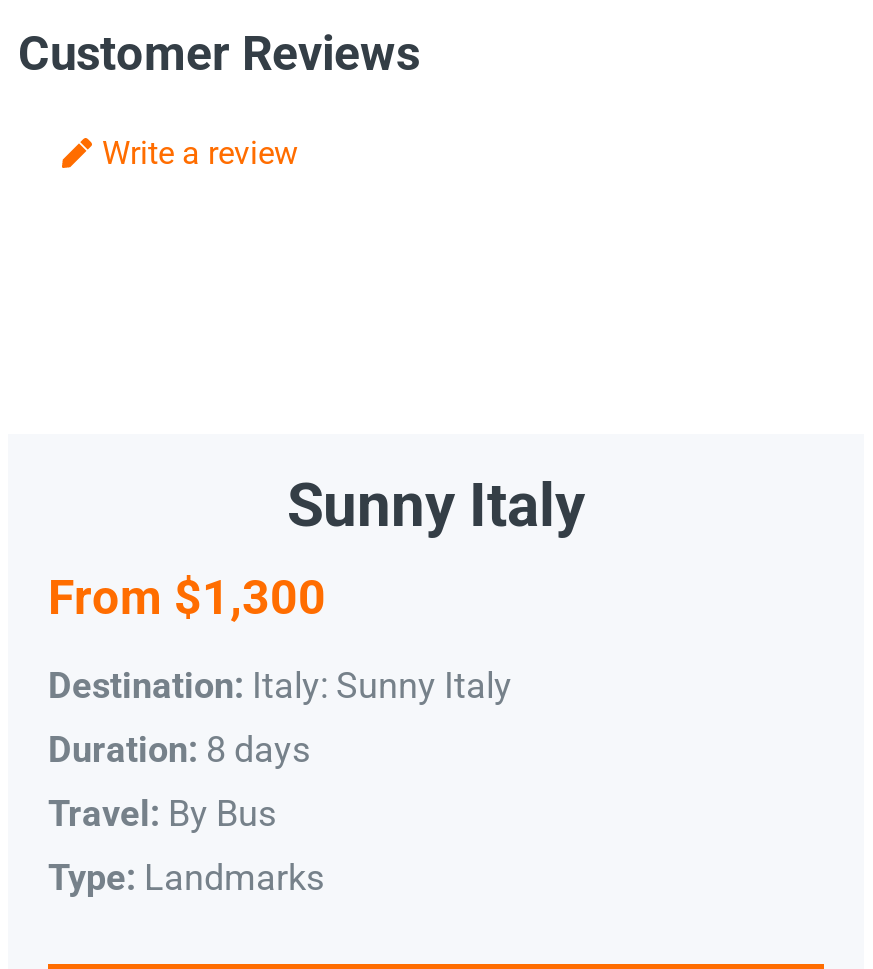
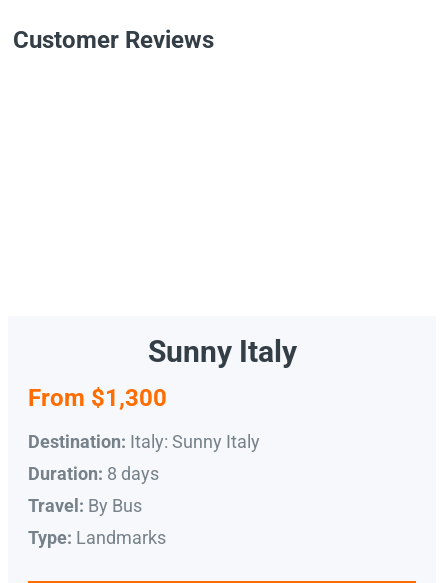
- Write a review
